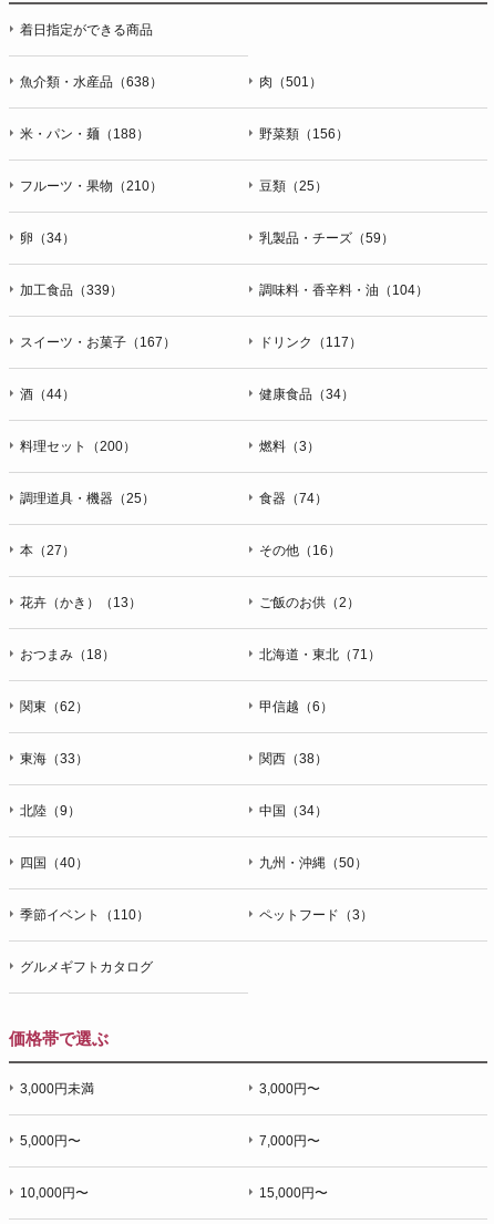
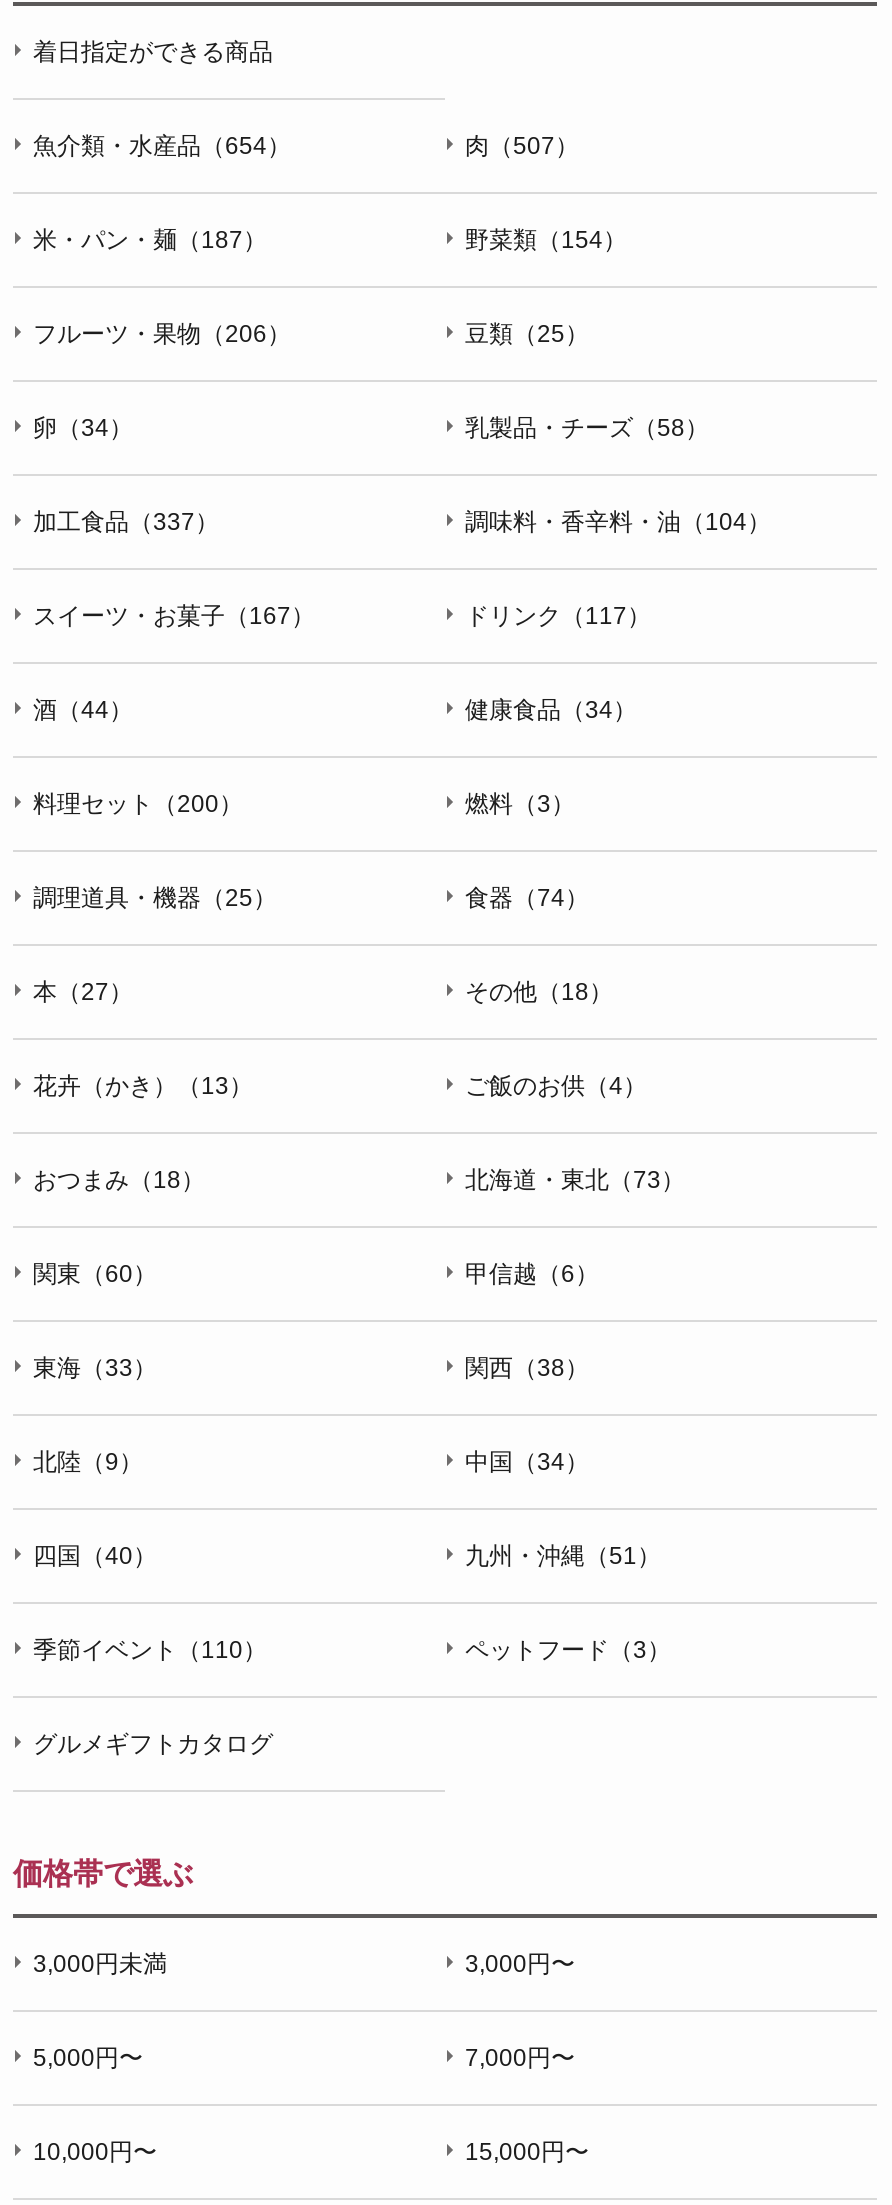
- 魚介類・水産品（638）
+ 魚介類・水産品（654）

- 肉（501）
+ 肉（507）

- 米・パン・麺（188）
+ 米・パン・麺（187）

- 野菜類（156）
+ 野菜類（154）

- フルーツ・果物（210）
+ フルーツ・果物（206）

- 乳製品・チーズ（59）
+ 乳製品・チーズ（58）

- 加工食品（339）
+ 加工食品（337）

- その他（16）
+ その他（18）

- ご飯のお供（2）
+ ご飯のお供（4）

- 北海道・東北（71）
+ 北海道・東北（73）

- 関東（62）
+ 関東（60）

- 九州・沖縄（50）
+ 九州・沖縄（51）
